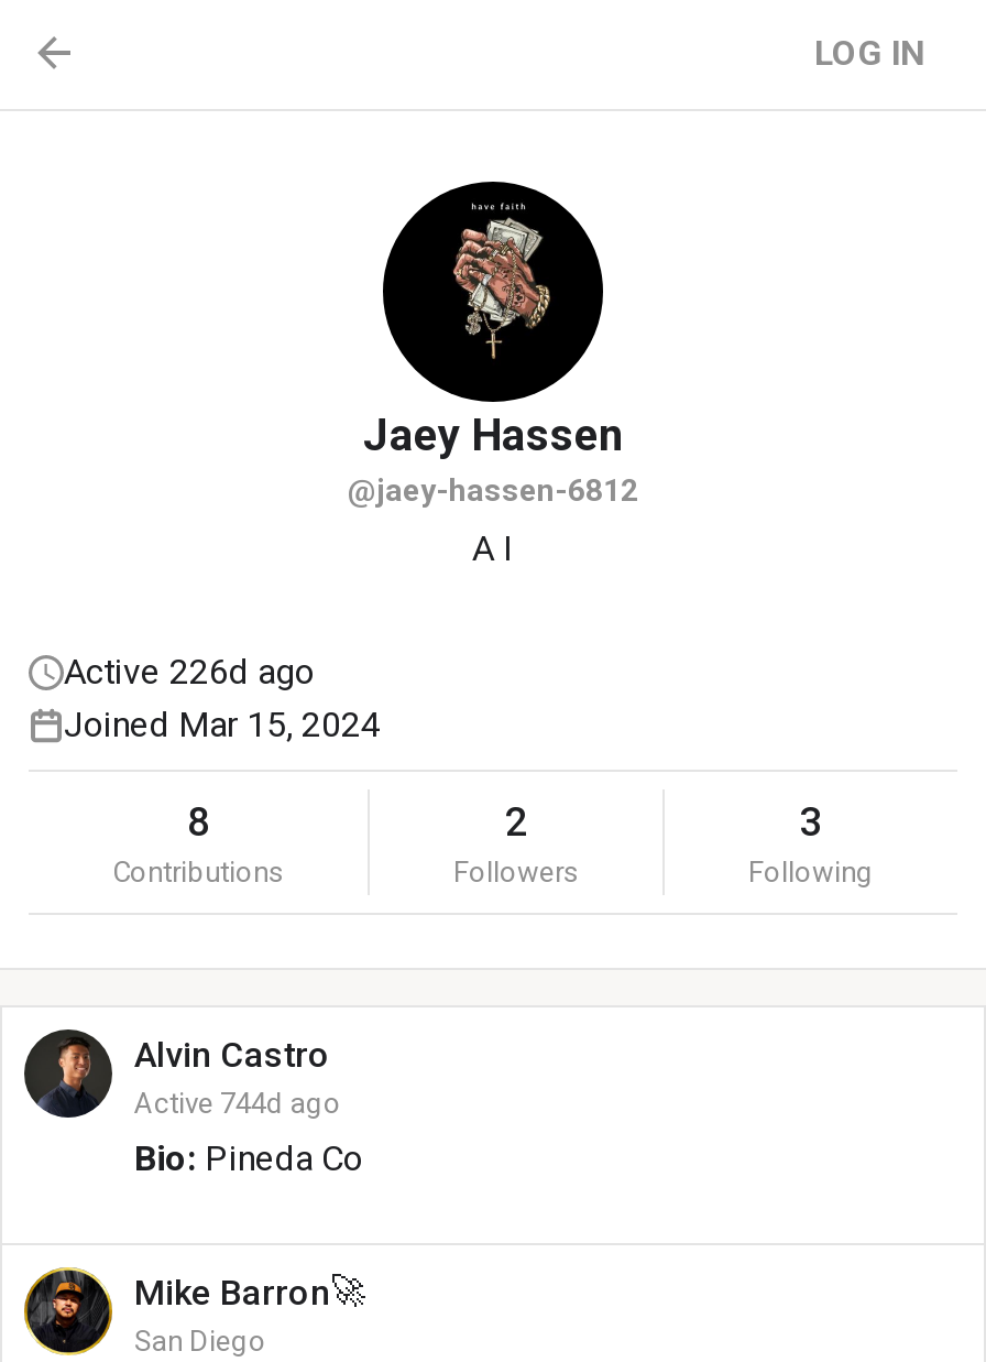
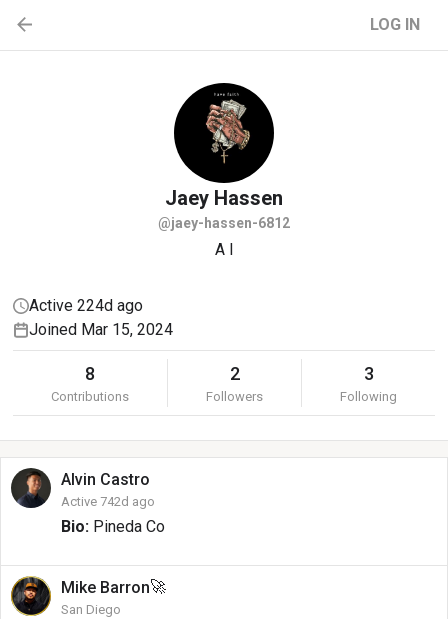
- Active 226d ago
+ Active 224d ago

- Active 744d ago
+ Active 742d ago
